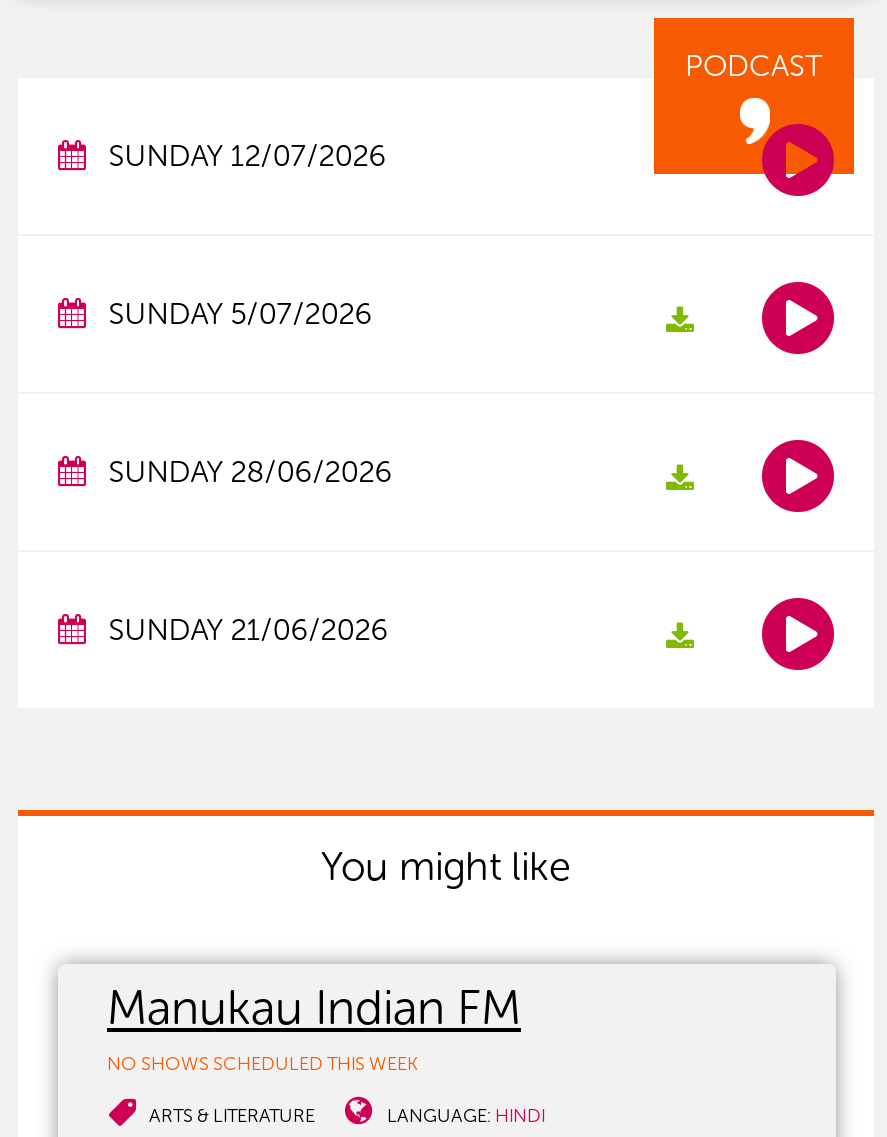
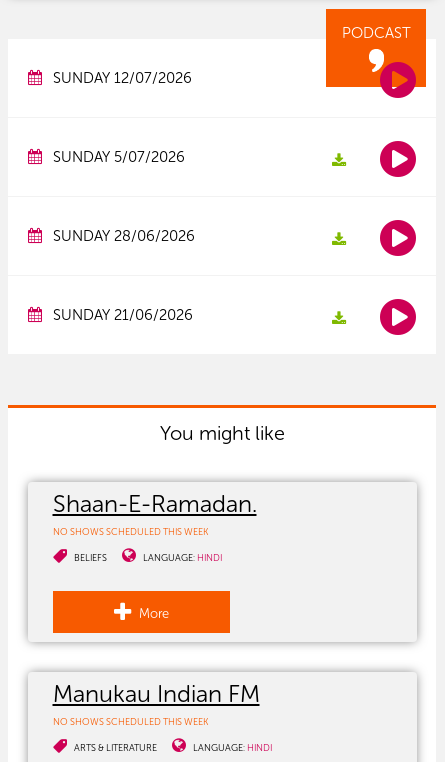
+ Shaan-E-Ramadan.
+ NO SHOWS SCHEDULED THIS WEEK
+ BELIEFS
+ LANGUAGE: HINDI

+ More
